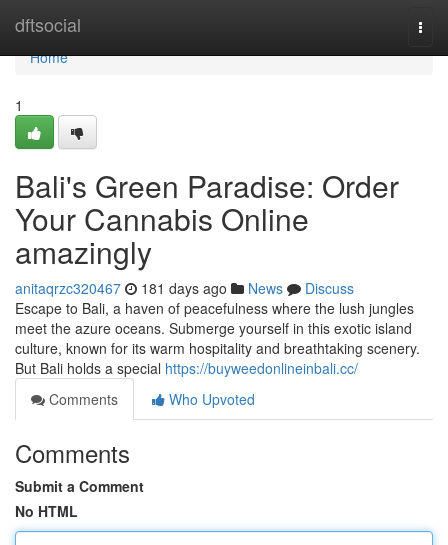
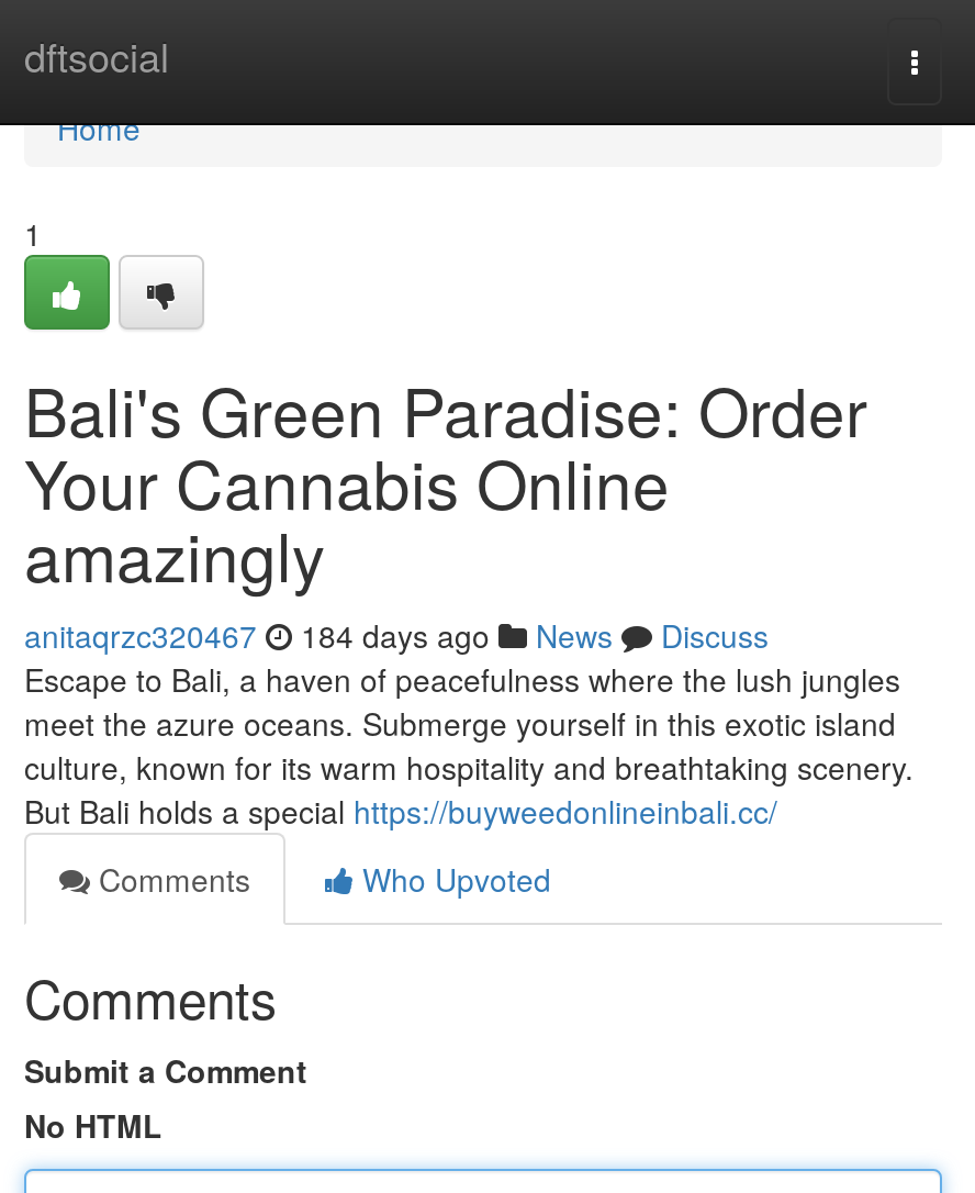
- anitaqrzc320467 181 days ago News Discuss
+ anitaqrzc320467 184 days ago News Discuss
